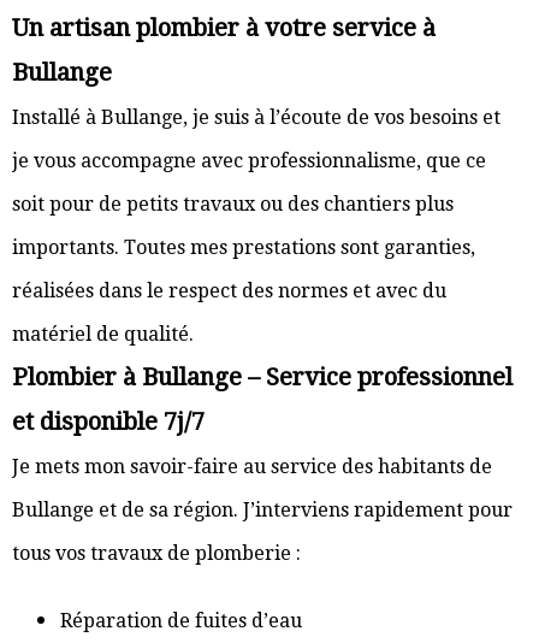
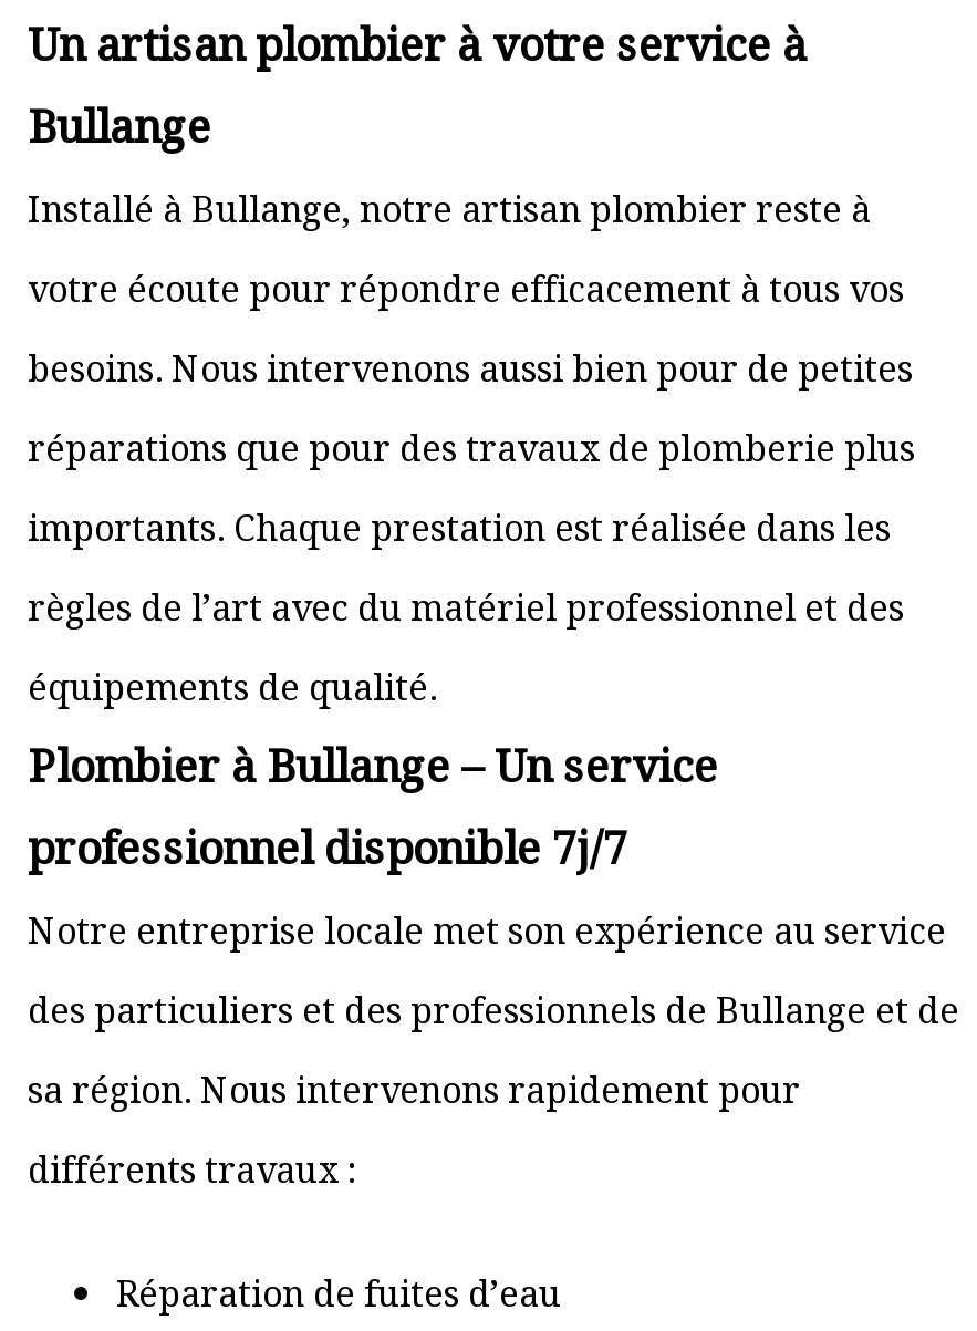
- Installé à Bullange, je suis à l’écoute de vos besoins et
- je vous accompagne avec professionnalisme, que ce
- soit pour de petits travaux ou des chantiers plus
- importants. Toutes mes prestations sont garanties,
- réalisées dans le respect des normes et avec du
- matériel de qualité.
- Plombier à Bullange – Service professionnel
- et disponible 7j/7
- Je mets mon savoir-faire au service des habitants de
- Bullange et de sa région. J’interviens rapidement pour
- tous vos travaux de plomberie :
+ Installé à Bullange, notre artisan plombier reste à
+ votre écoute pour répondre efficacement à tous vos
+ besoins. Nous intervenons aussi bien pour de petites
+ réparations que pour des travaux de plomberie plus
+ importants. Chaque prestation est réalisée dans les
+ règles de l’art avec du matériel professionnel et des
+ équipements de qualité.
+ Plombier à Bullange – Un service
+ professionnel disponible 7j/7
+ Notre entreprise locale met son expérience au service
+ des particuliers et des professionnels de Bullange et de
+ sa région. Nous intervenons rapidement pour
+ différents travaux :
